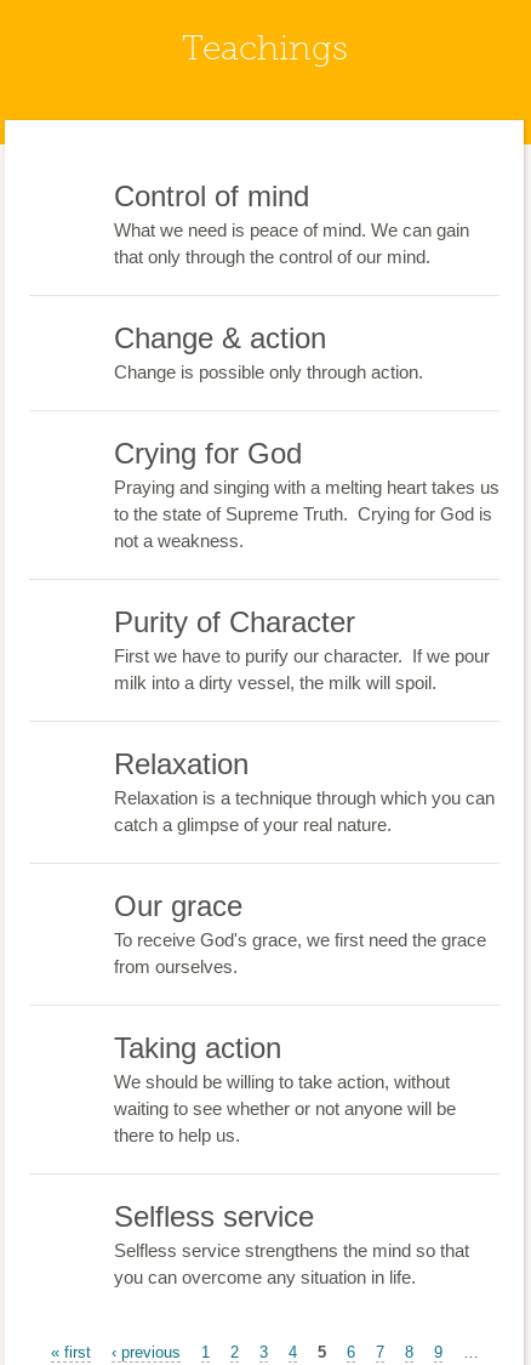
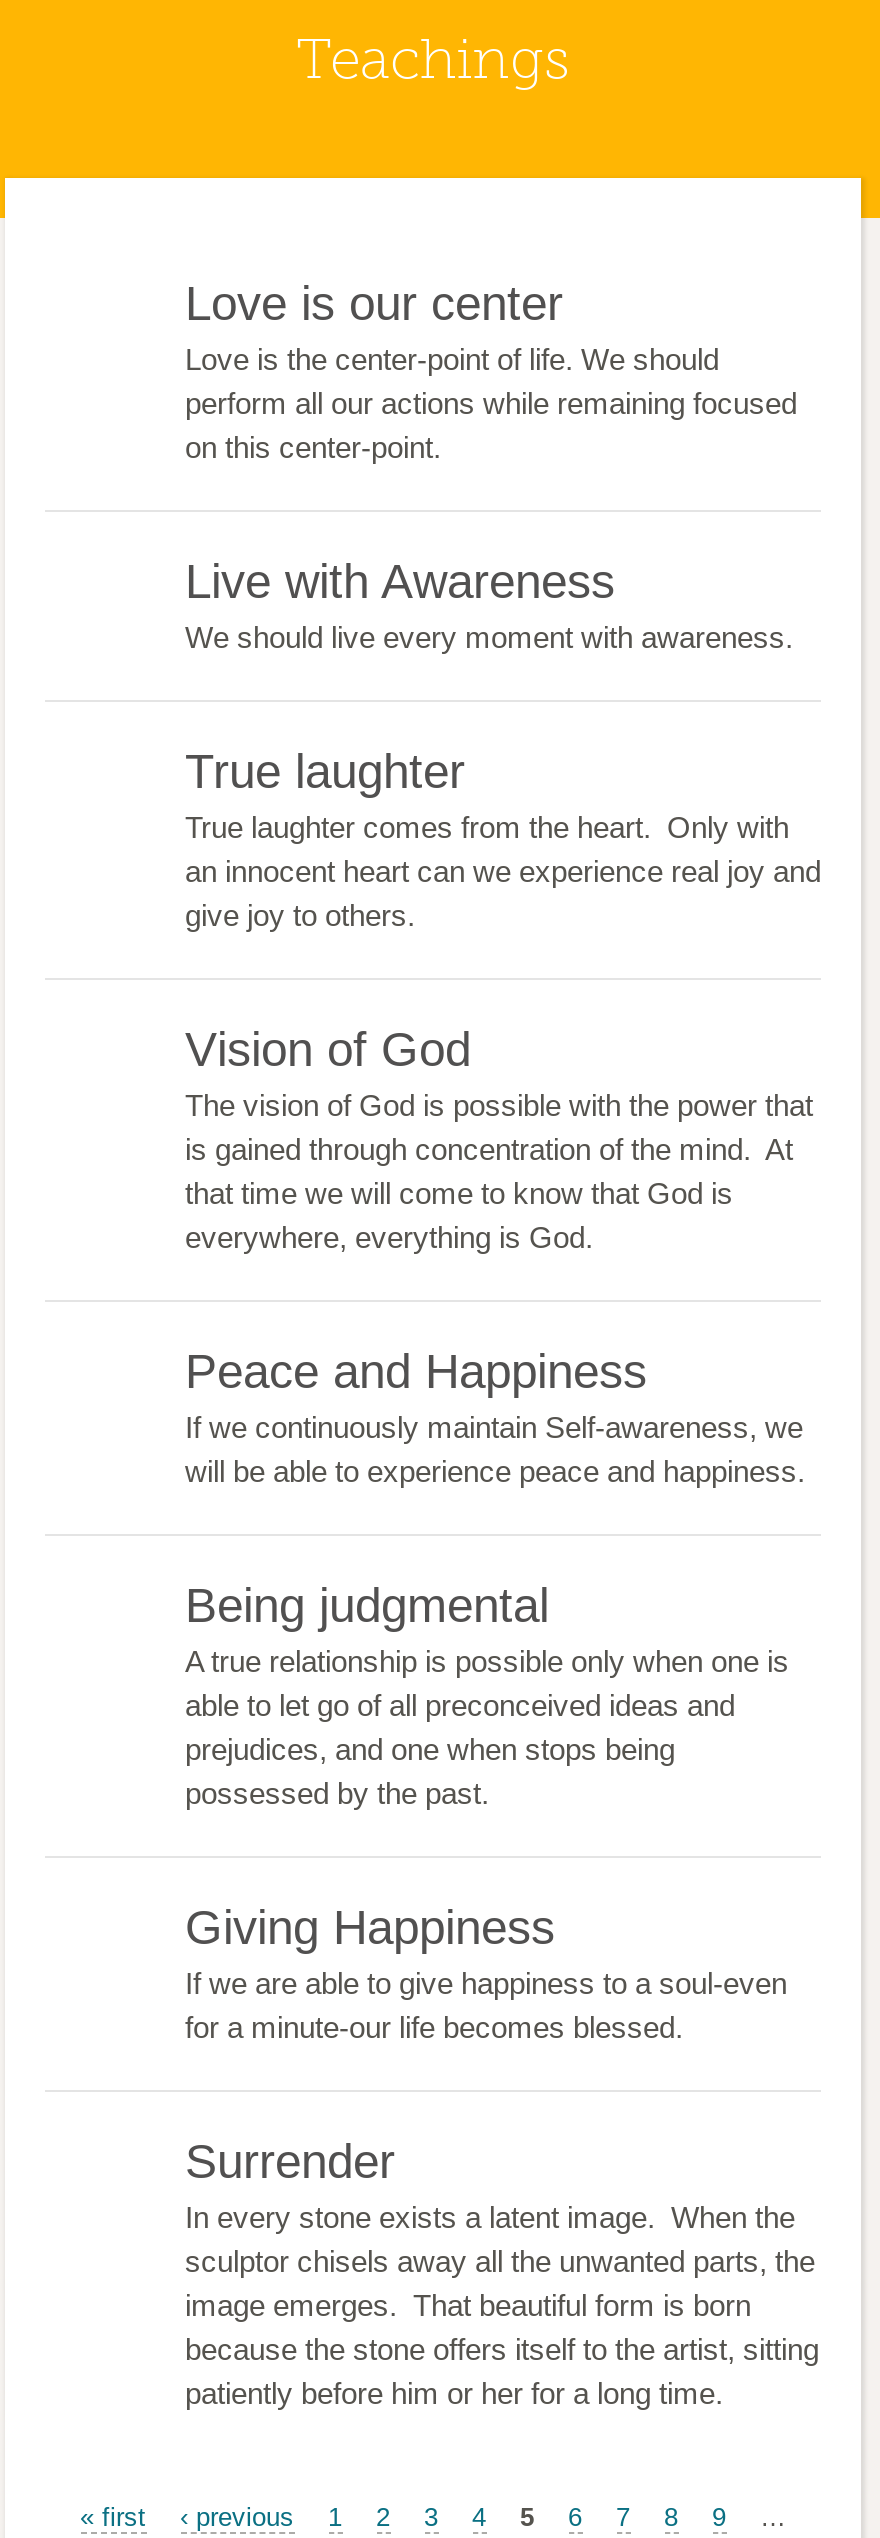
- Control of mind
- What we need is peace of mind. We can gain
- that only through the control of our mind.
+ Love is our center
+ Love is the center-point of life. We should
+ perform all our actions while remaining focused
+ on this center-point.

- Change & action
- Change is possible only through action.
+ Live with Awareness
+ We should live every moment with awareness.

- Crying for God
- Praying and singing with a melting heart takes us
- to the state of Supreme Truth. Crying for God is
- not a weakness.
+ True laughter
+ True laughter comes from the heart. Only with
+ an innocent heart can we experience real joy and
+ give joy to others.

- Purity of Character
- First we have to purify our character. If we pour
- milk into a dirty vessel, the milk will spoil.
+ Vision of God
+ The vision of God is possible with the power that
+ is gained through concentration of the mind. At
+ that time we will come to know that God is
+ everywhere, everything is God.

- Relaxation
- Relaxation is a technique through which you can
- catch a glimpse of your real nature.
+ Peace and Happiness
+ If we continuously maintain Self-awareness, we
+ will be able to experience peace and happiness.

- Our grace
- To receive God's grace, we first need the grace
- from ourselves.
+ Being judgmental
+ A true relationship is possible only when one is
+ able to let go of all preconceived ideas and
+ prejudices, and one when stops being
+ possessed by the past.

- Taking action
- We should be willing to take action, without
- waiting to see whether or not anyone will be
- there to help us.
+ Giving Happiness
+ If we are able to give happiness to a soul-even
+ for a minute-our life becomes blessed.

- Selfless service
- Selfless service strengthens the mind so that
- you can overcome any situation in life.
+ Surrender
+ In every stone exists a latent image. When the
+ sculptor chisels away all the unwanted parts, the
+ image emerges. That beautiful form is born
+ because the stone offers itself to the artist, sitting
+ patiently before him or her for a long time.
